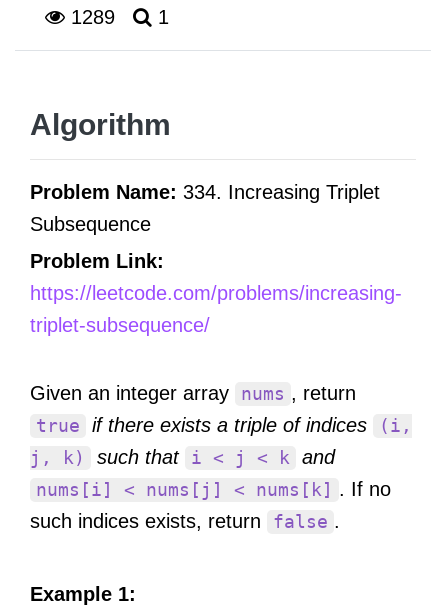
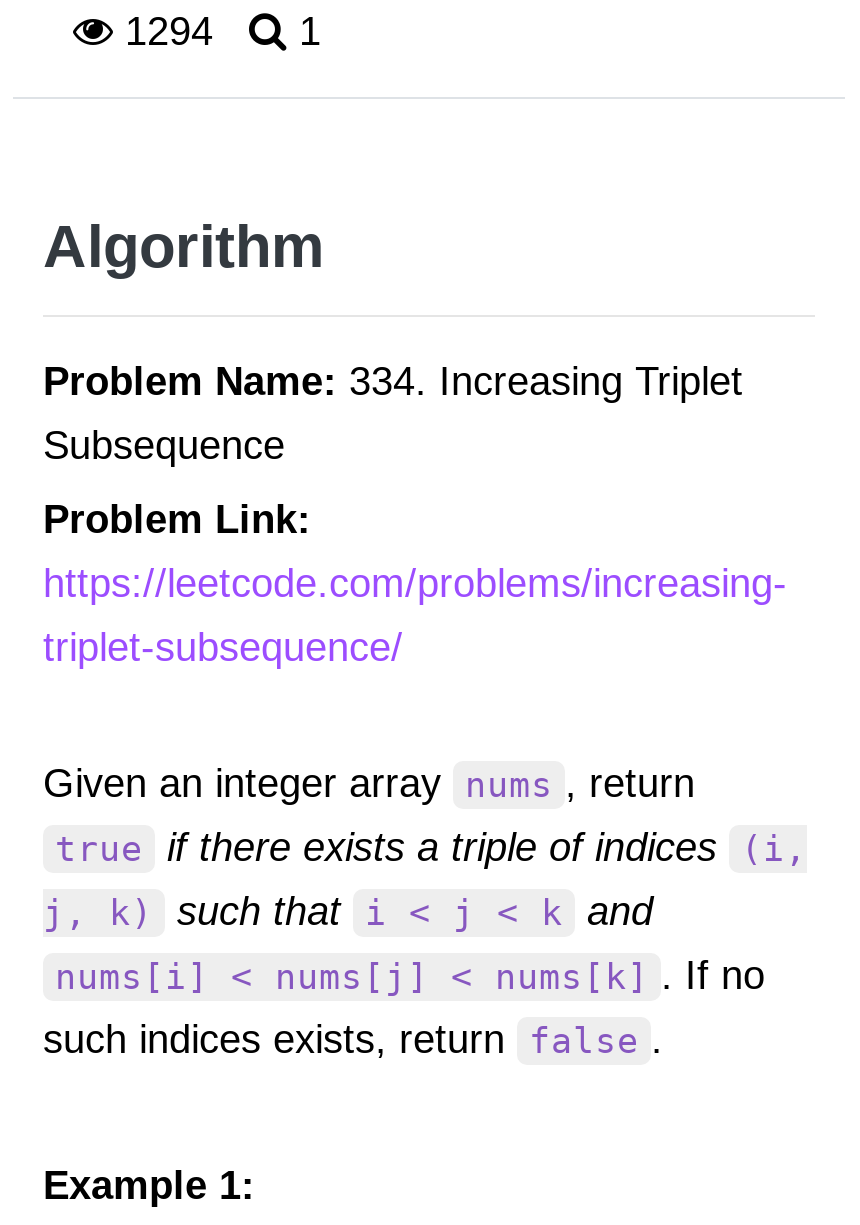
- 1289 1
+ 1294 1
